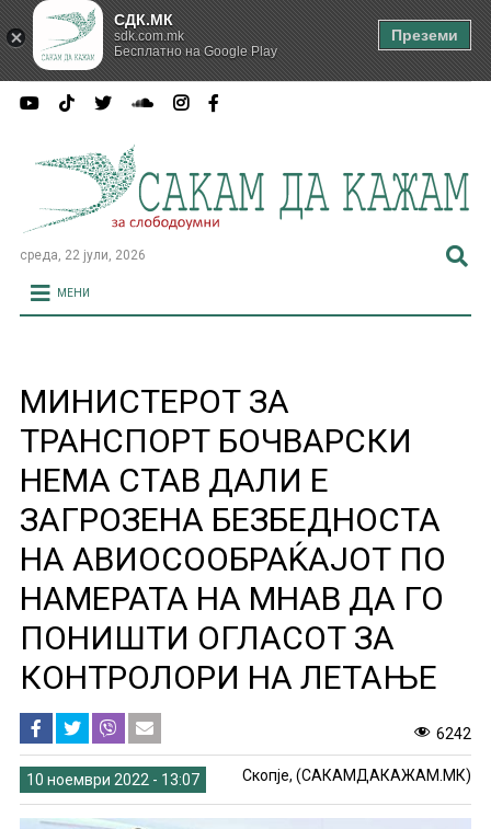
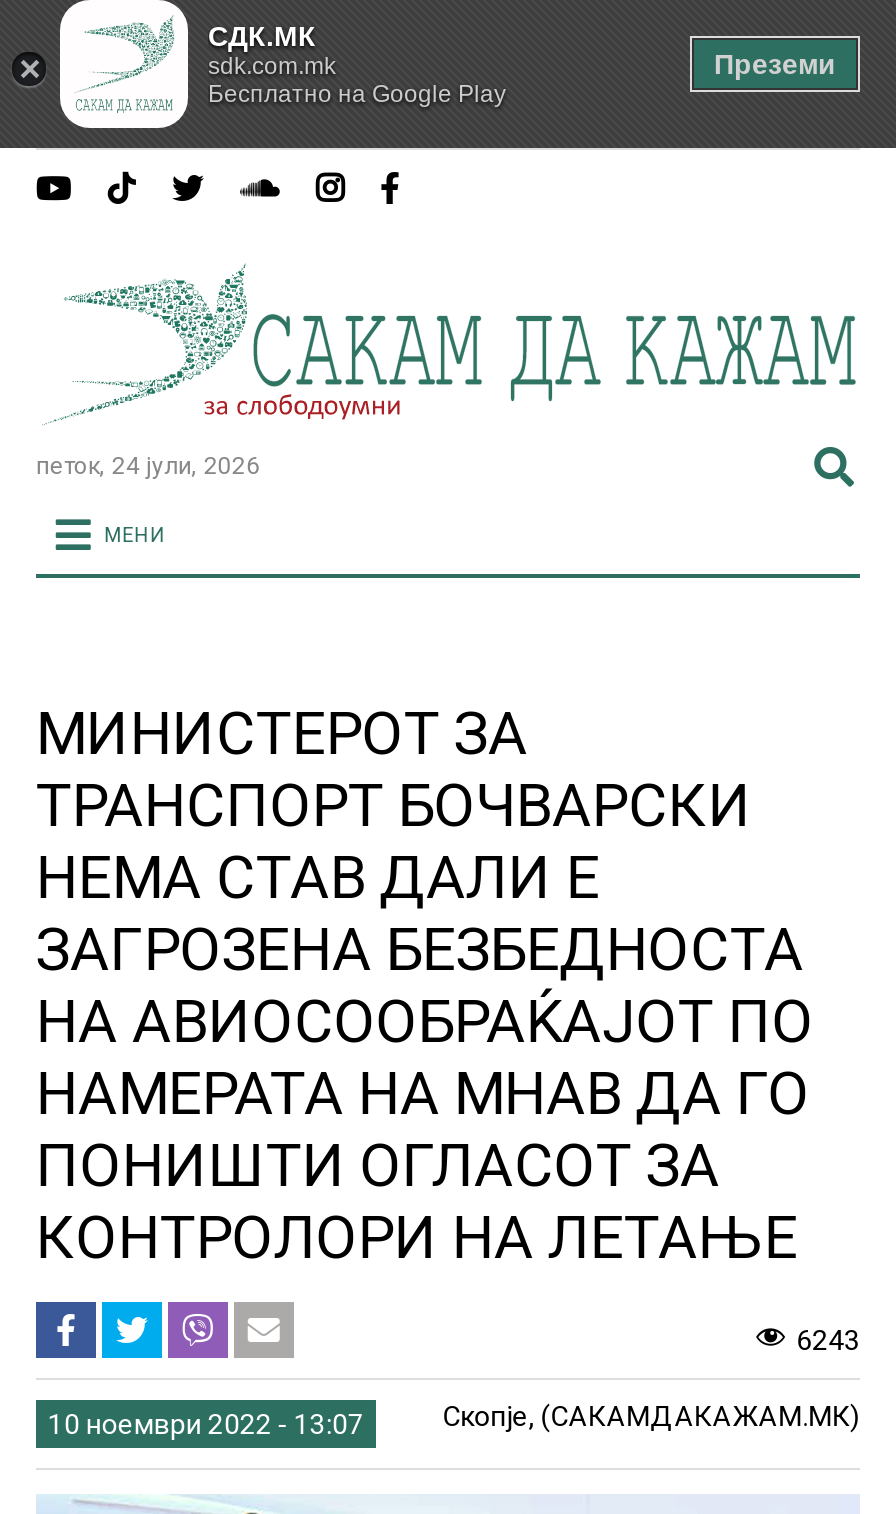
- среда, 22 јули, 2026
+ петок, 24 јули, 2026

- 6242
+ 6243
